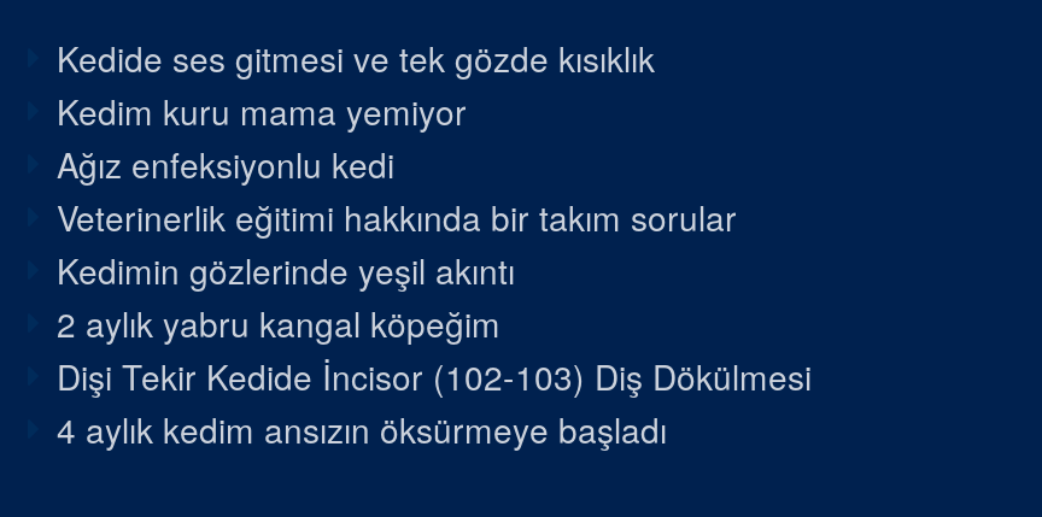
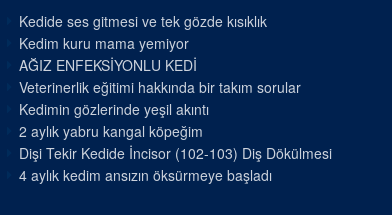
- Ağız enfeksiyonlu kedi
+ AĞIZ ENFEKSİYONLU KEDİ
